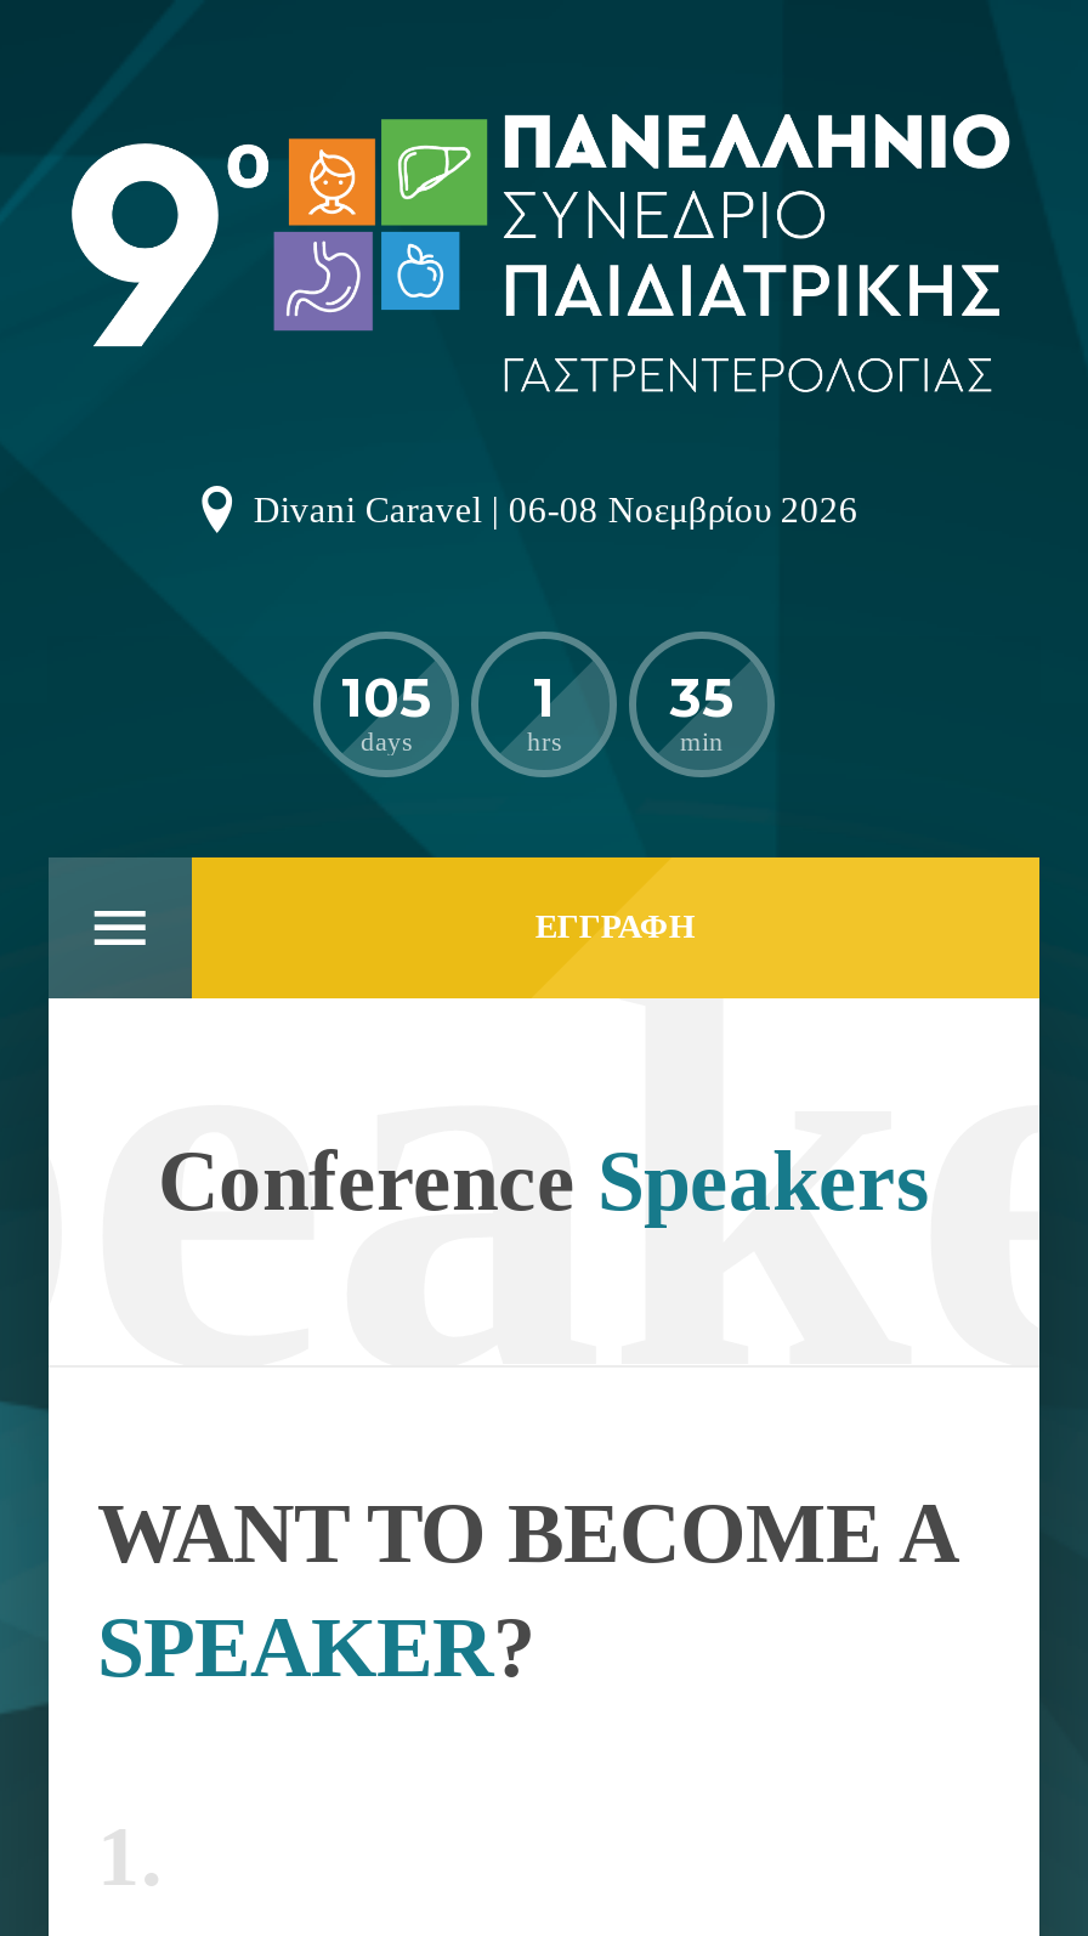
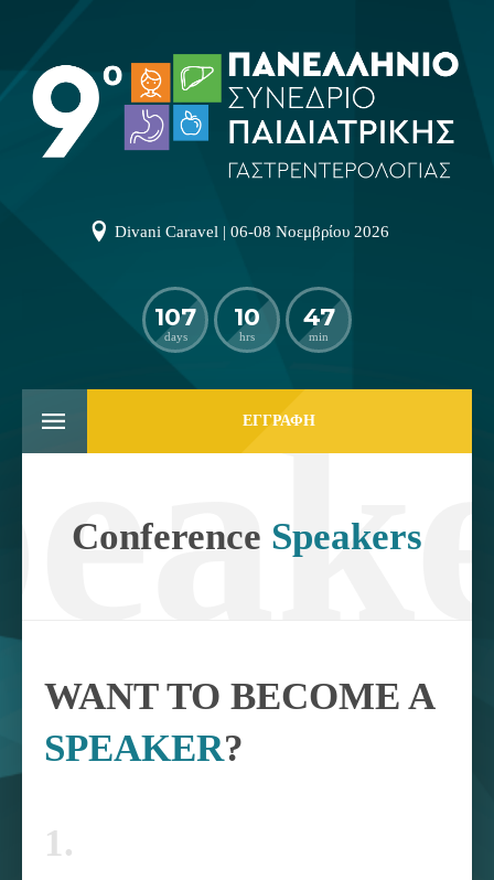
- 105
+ 107

- 1
+ 10

- 35
+ 47
